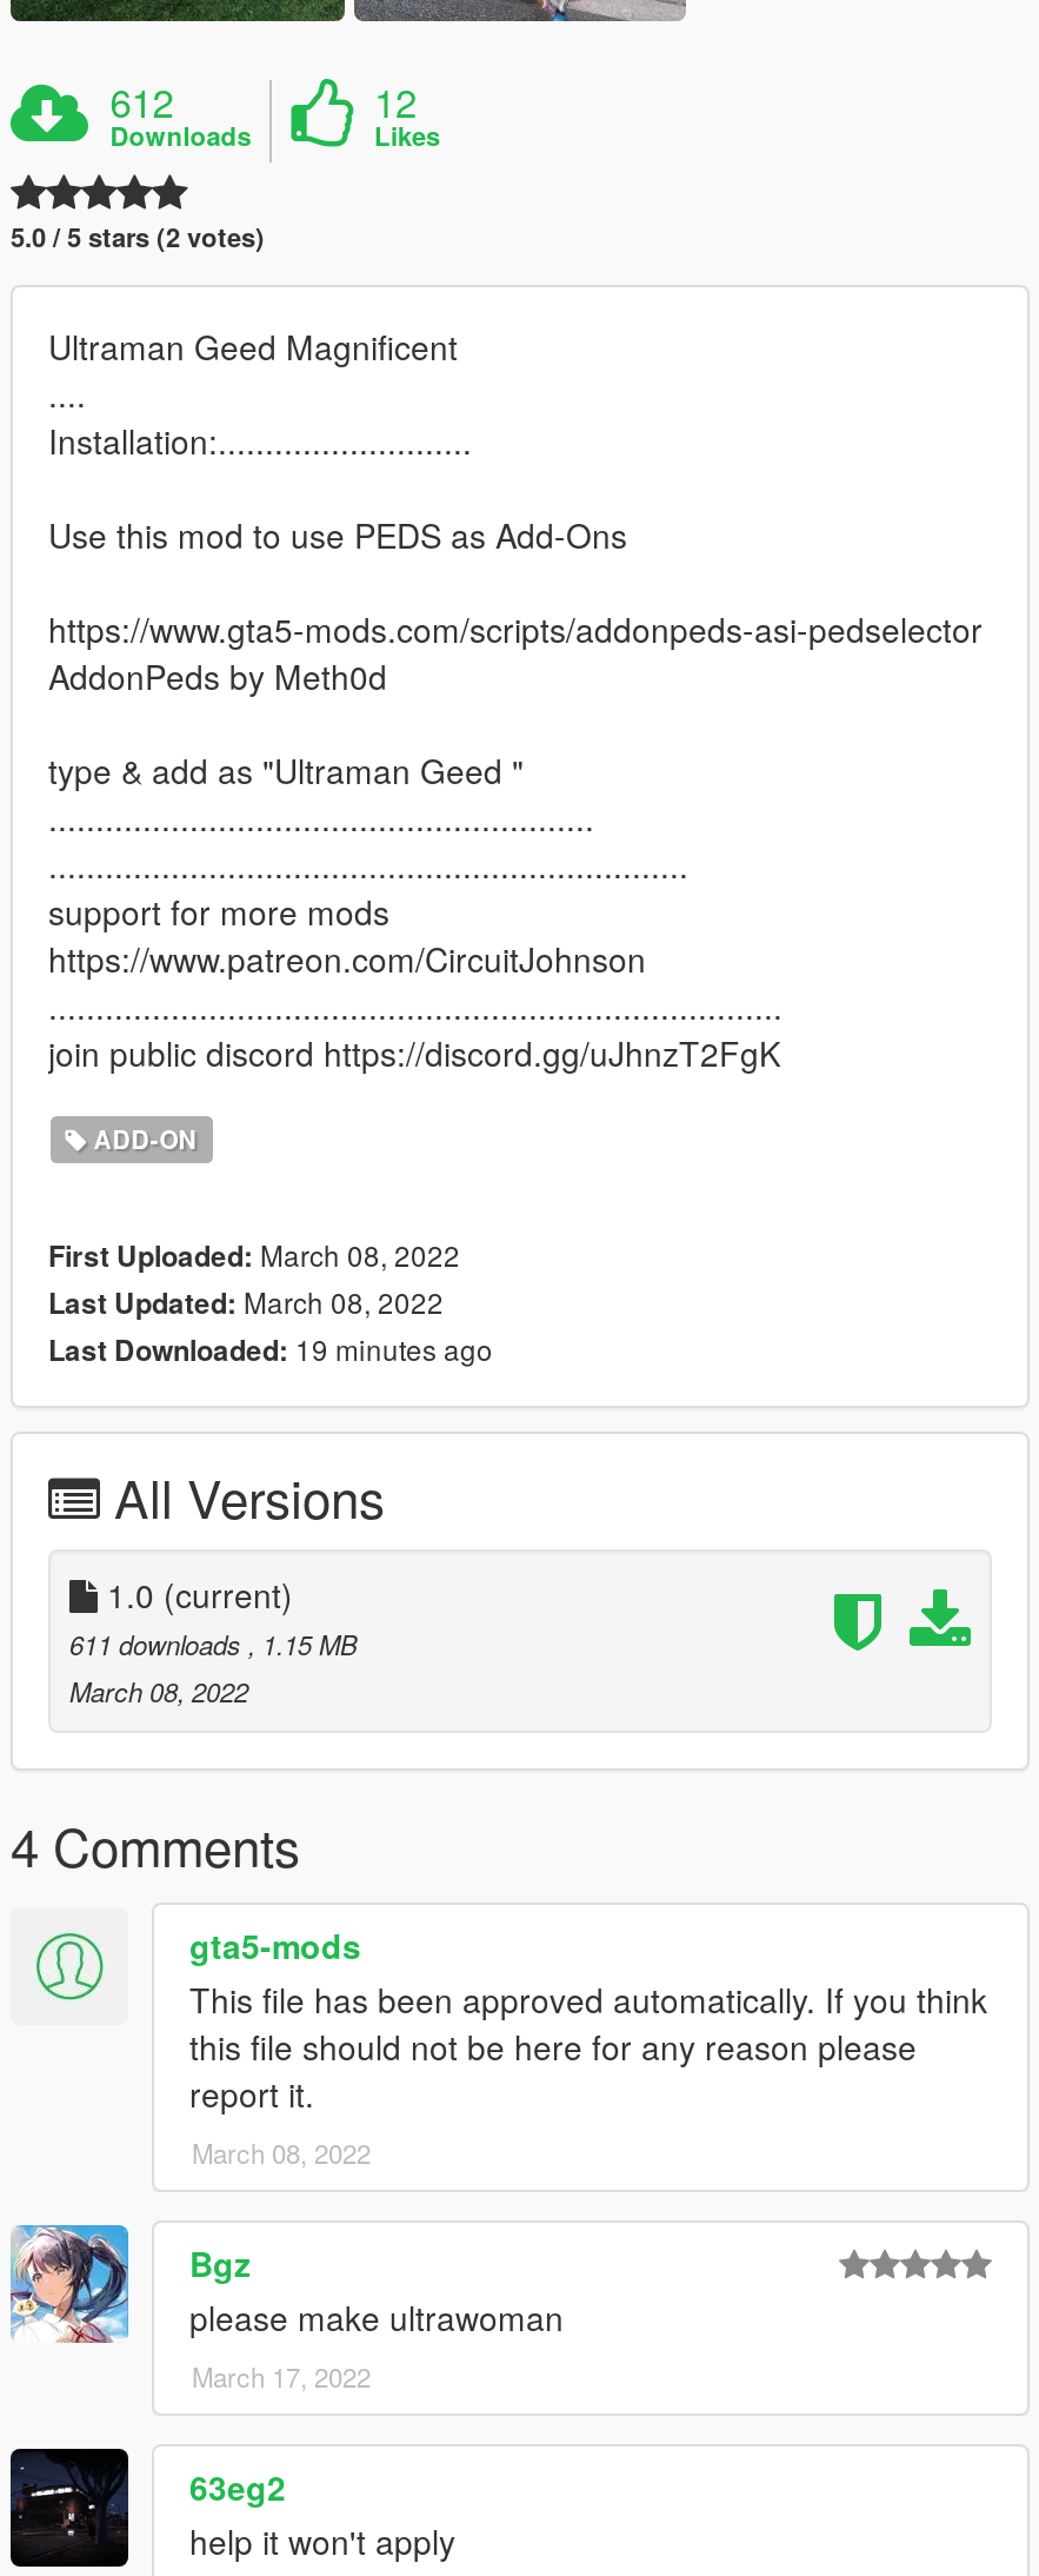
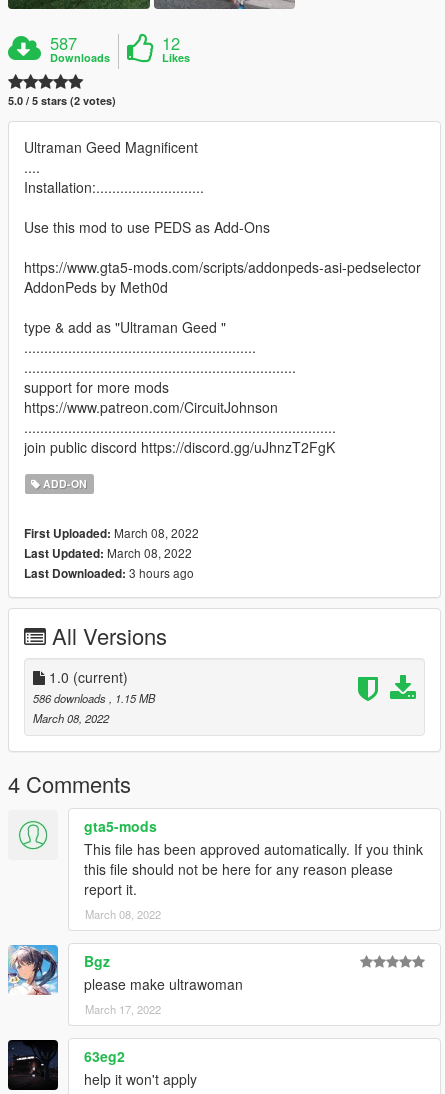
- 612
+ 587

- Last Downloaded: 19 minutes ago
+ Last Downloaded: 3 hours ago

- 611 downloads, 1.15 MB
+ 586 downloads, 1.15 MB
